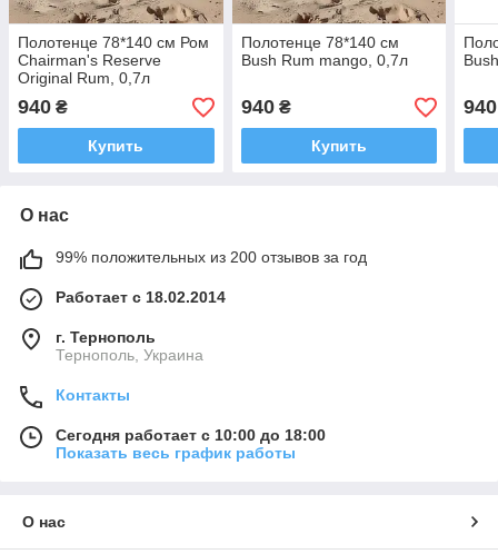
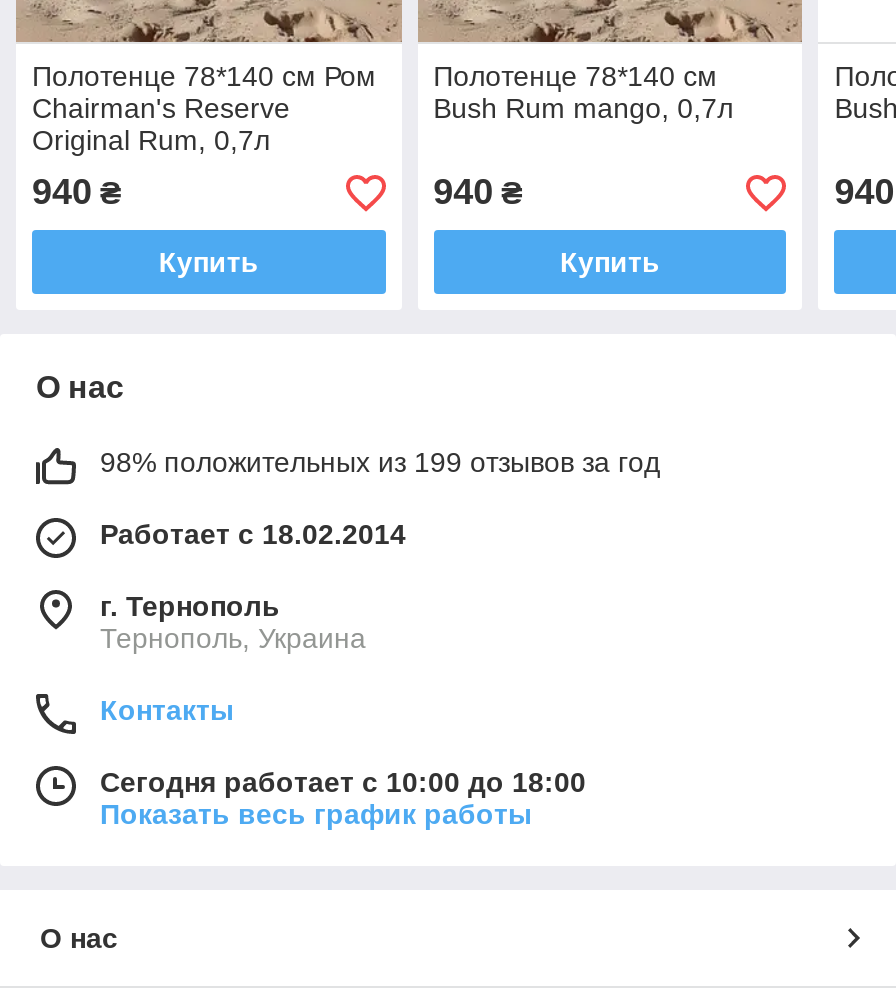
- 99% положительных из 200 отзывов за год
+ 98% положительных из 199 отзывов за год
